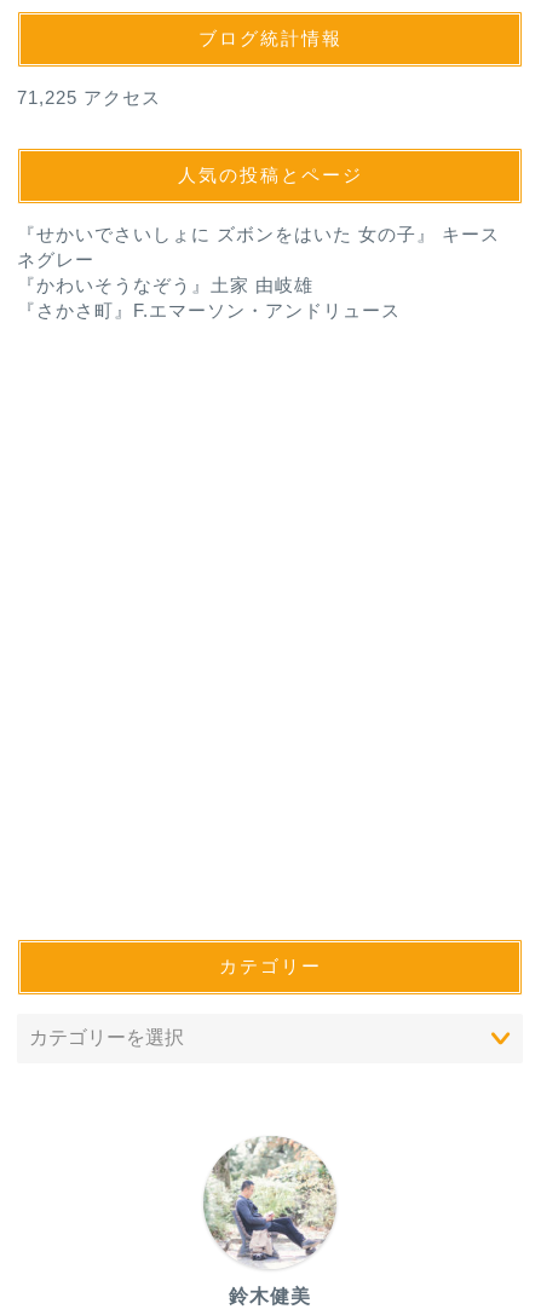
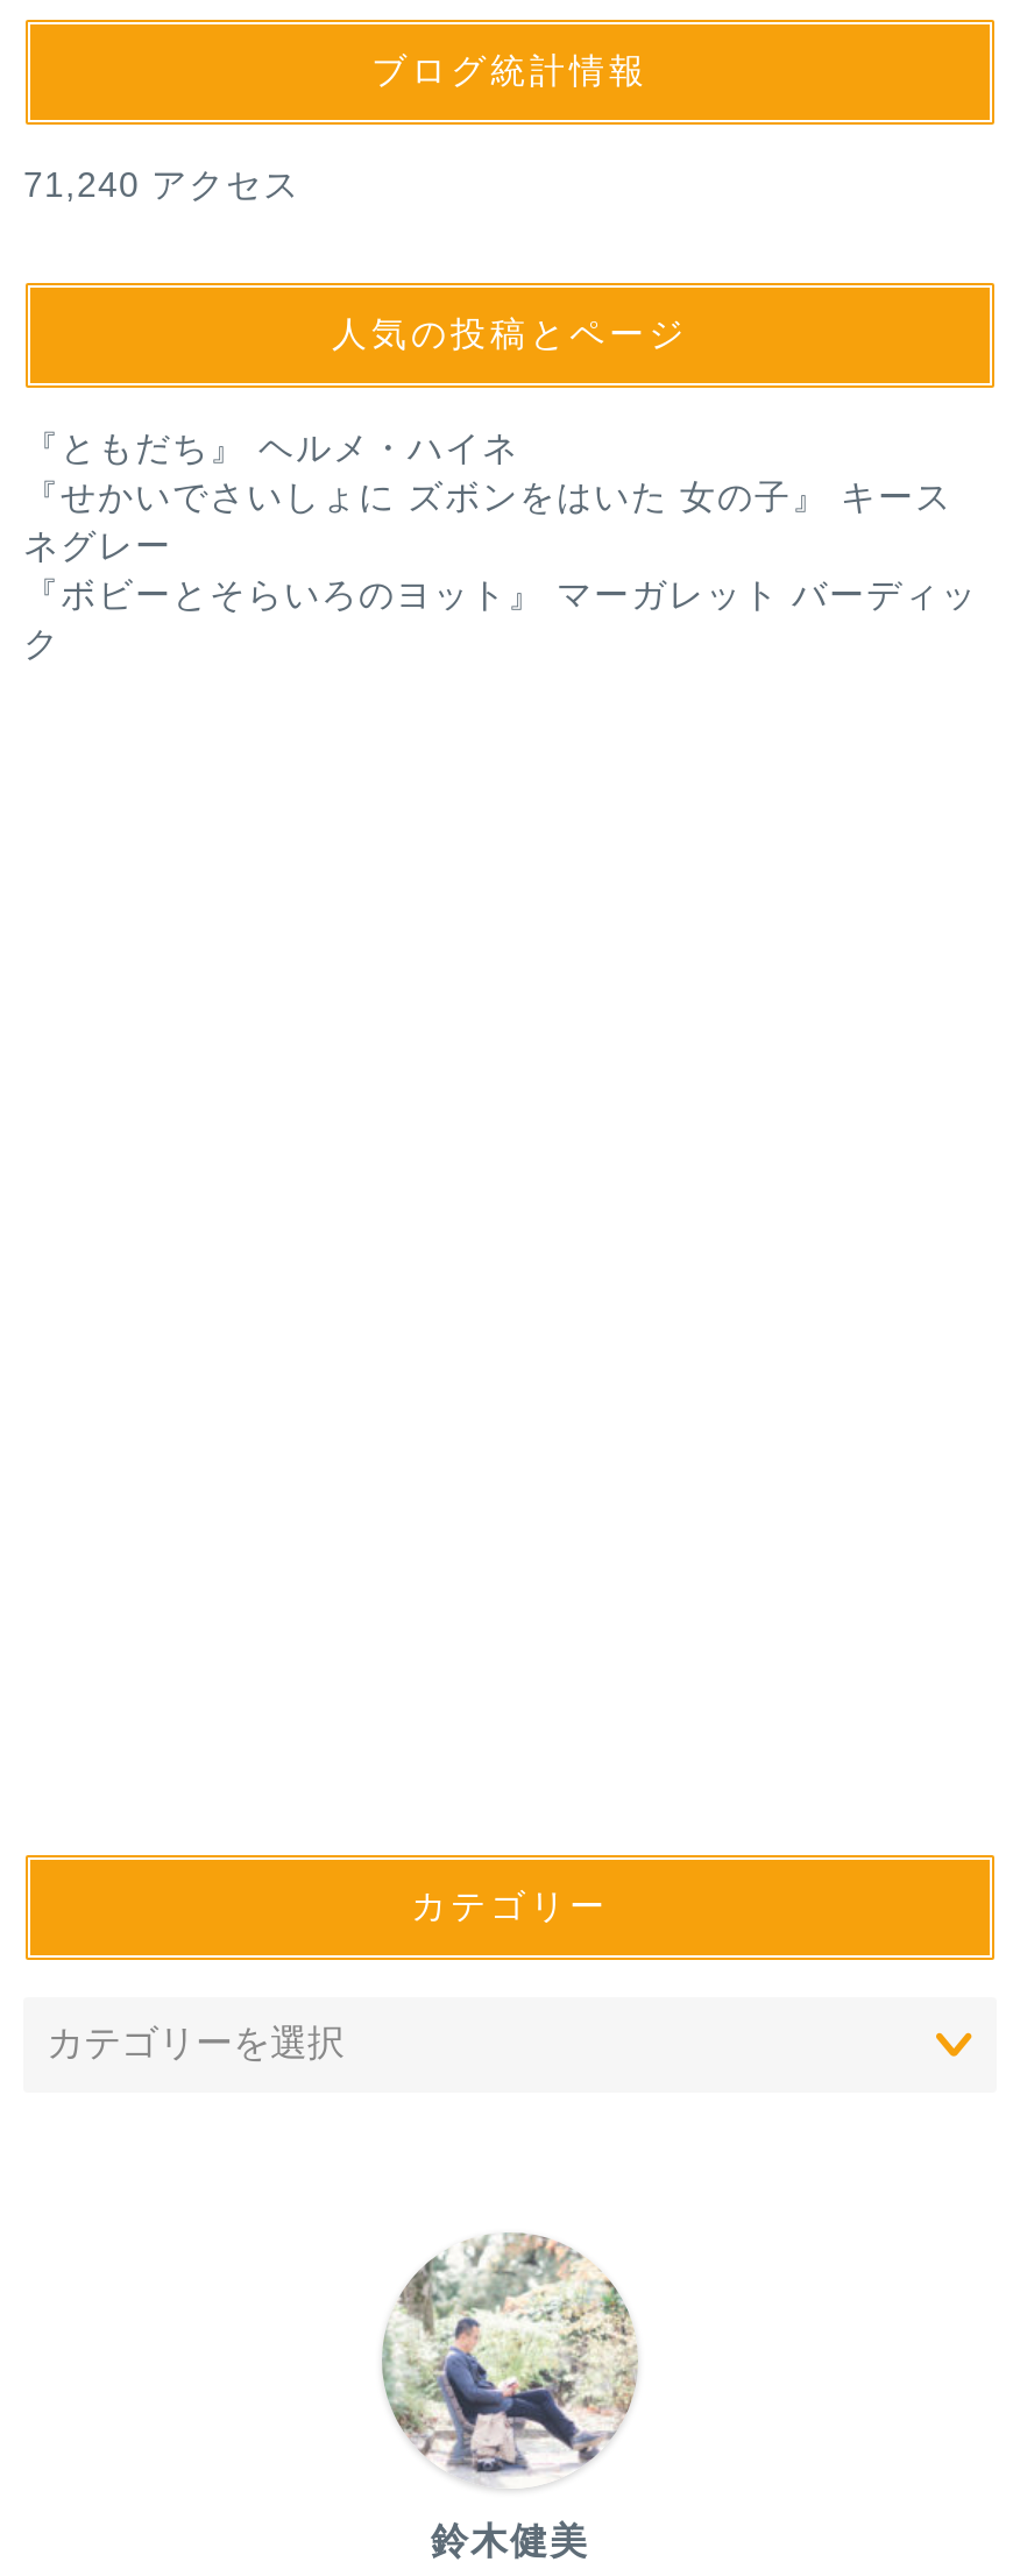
- 71,225 アクセス
+ 71,240 アクセス

+ 『ともだち』 ヘルメ・ハイネ

- 『かわいそうなぞう』土家 由岐雄
- 『さかさ町』F.エマーソン・アンドリュース
+ 『ボビーとそらいろのヨット』 マーガレット バーディッ
+ ク
